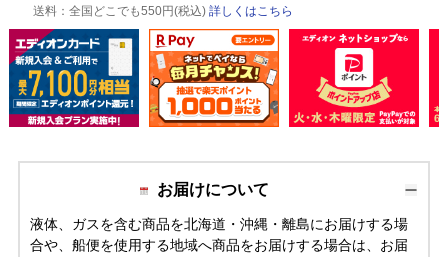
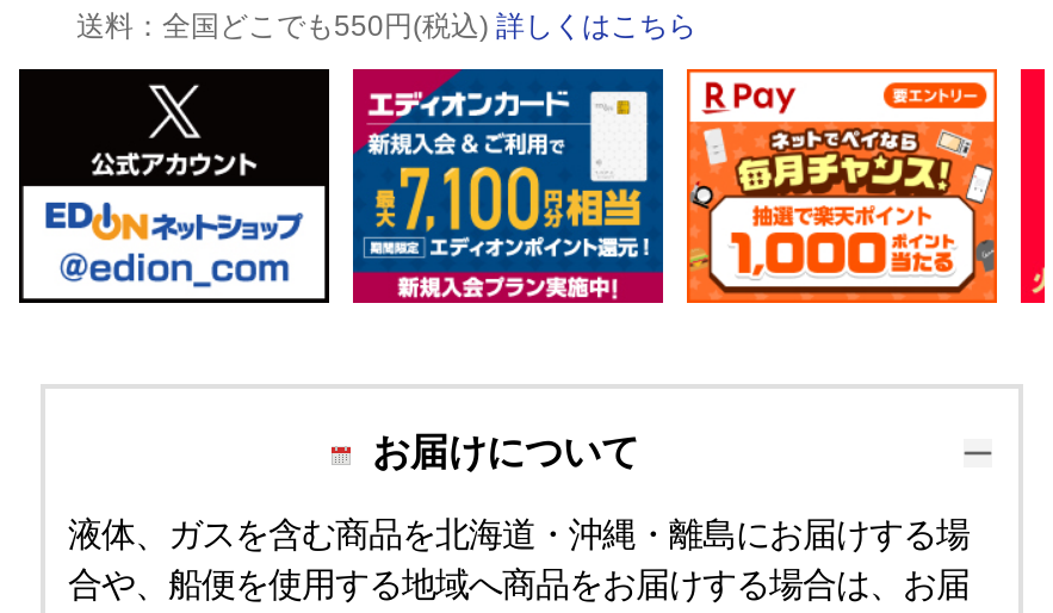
- [image]
+ [image]

- [image]
+ [image]

- [image]
+ [image]
